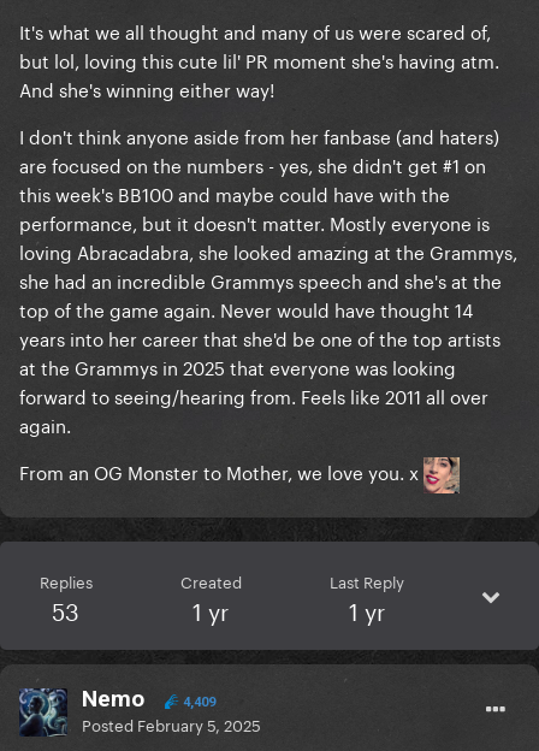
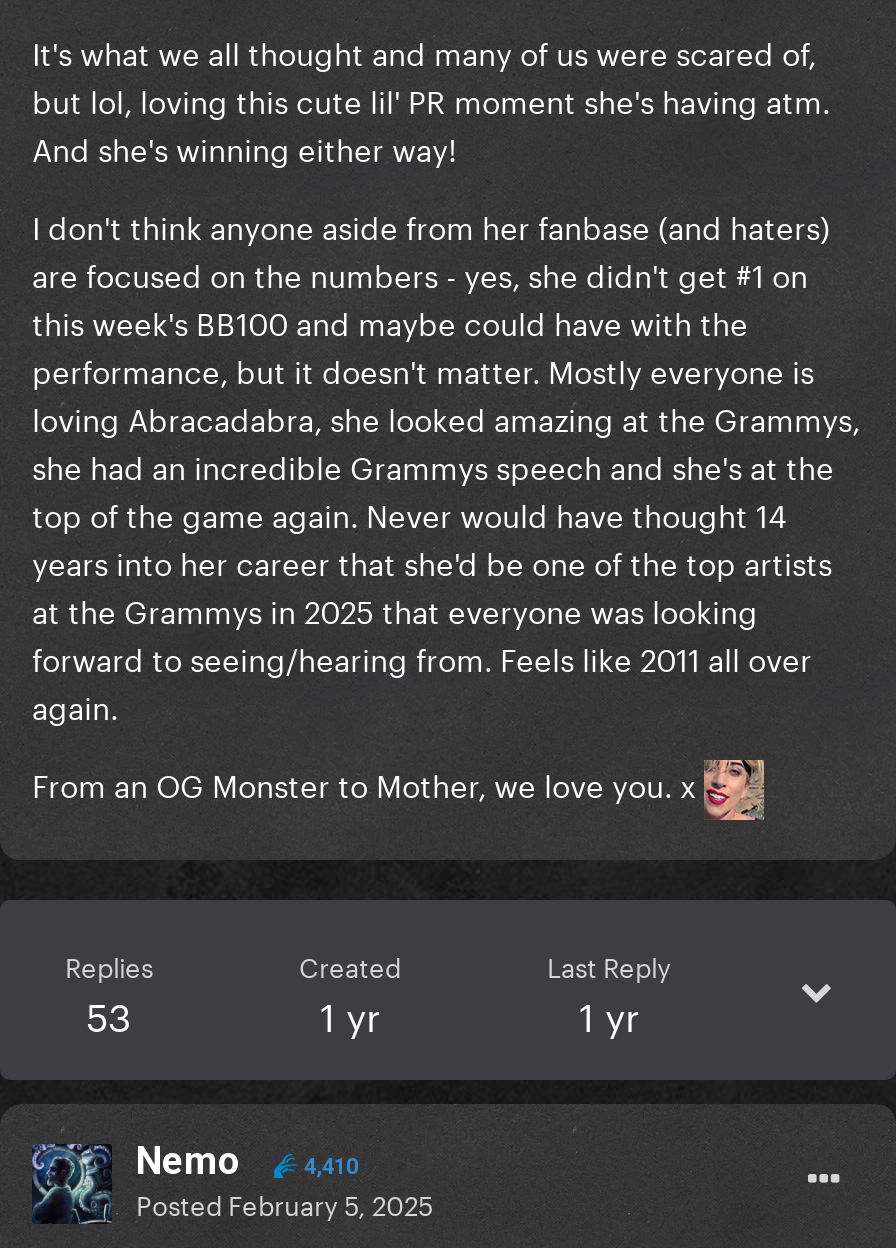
- 4,409
+ 4,410
